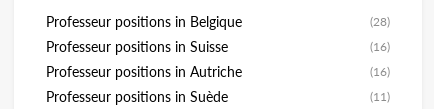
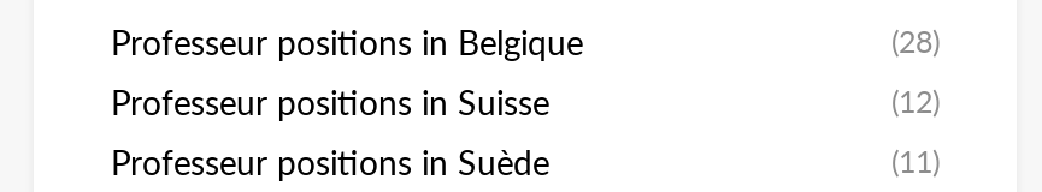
- (16)
- Professeur positions in Autriche
- (16)
+ (12)
